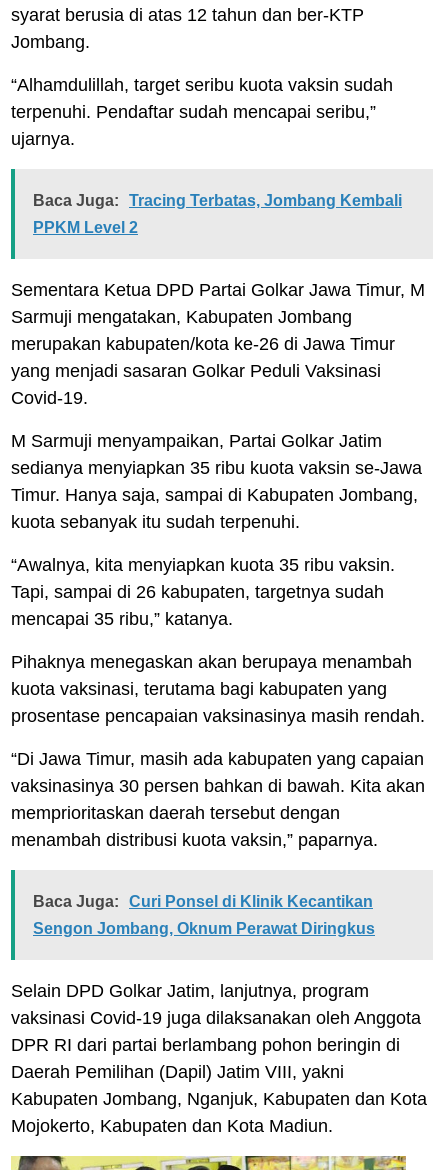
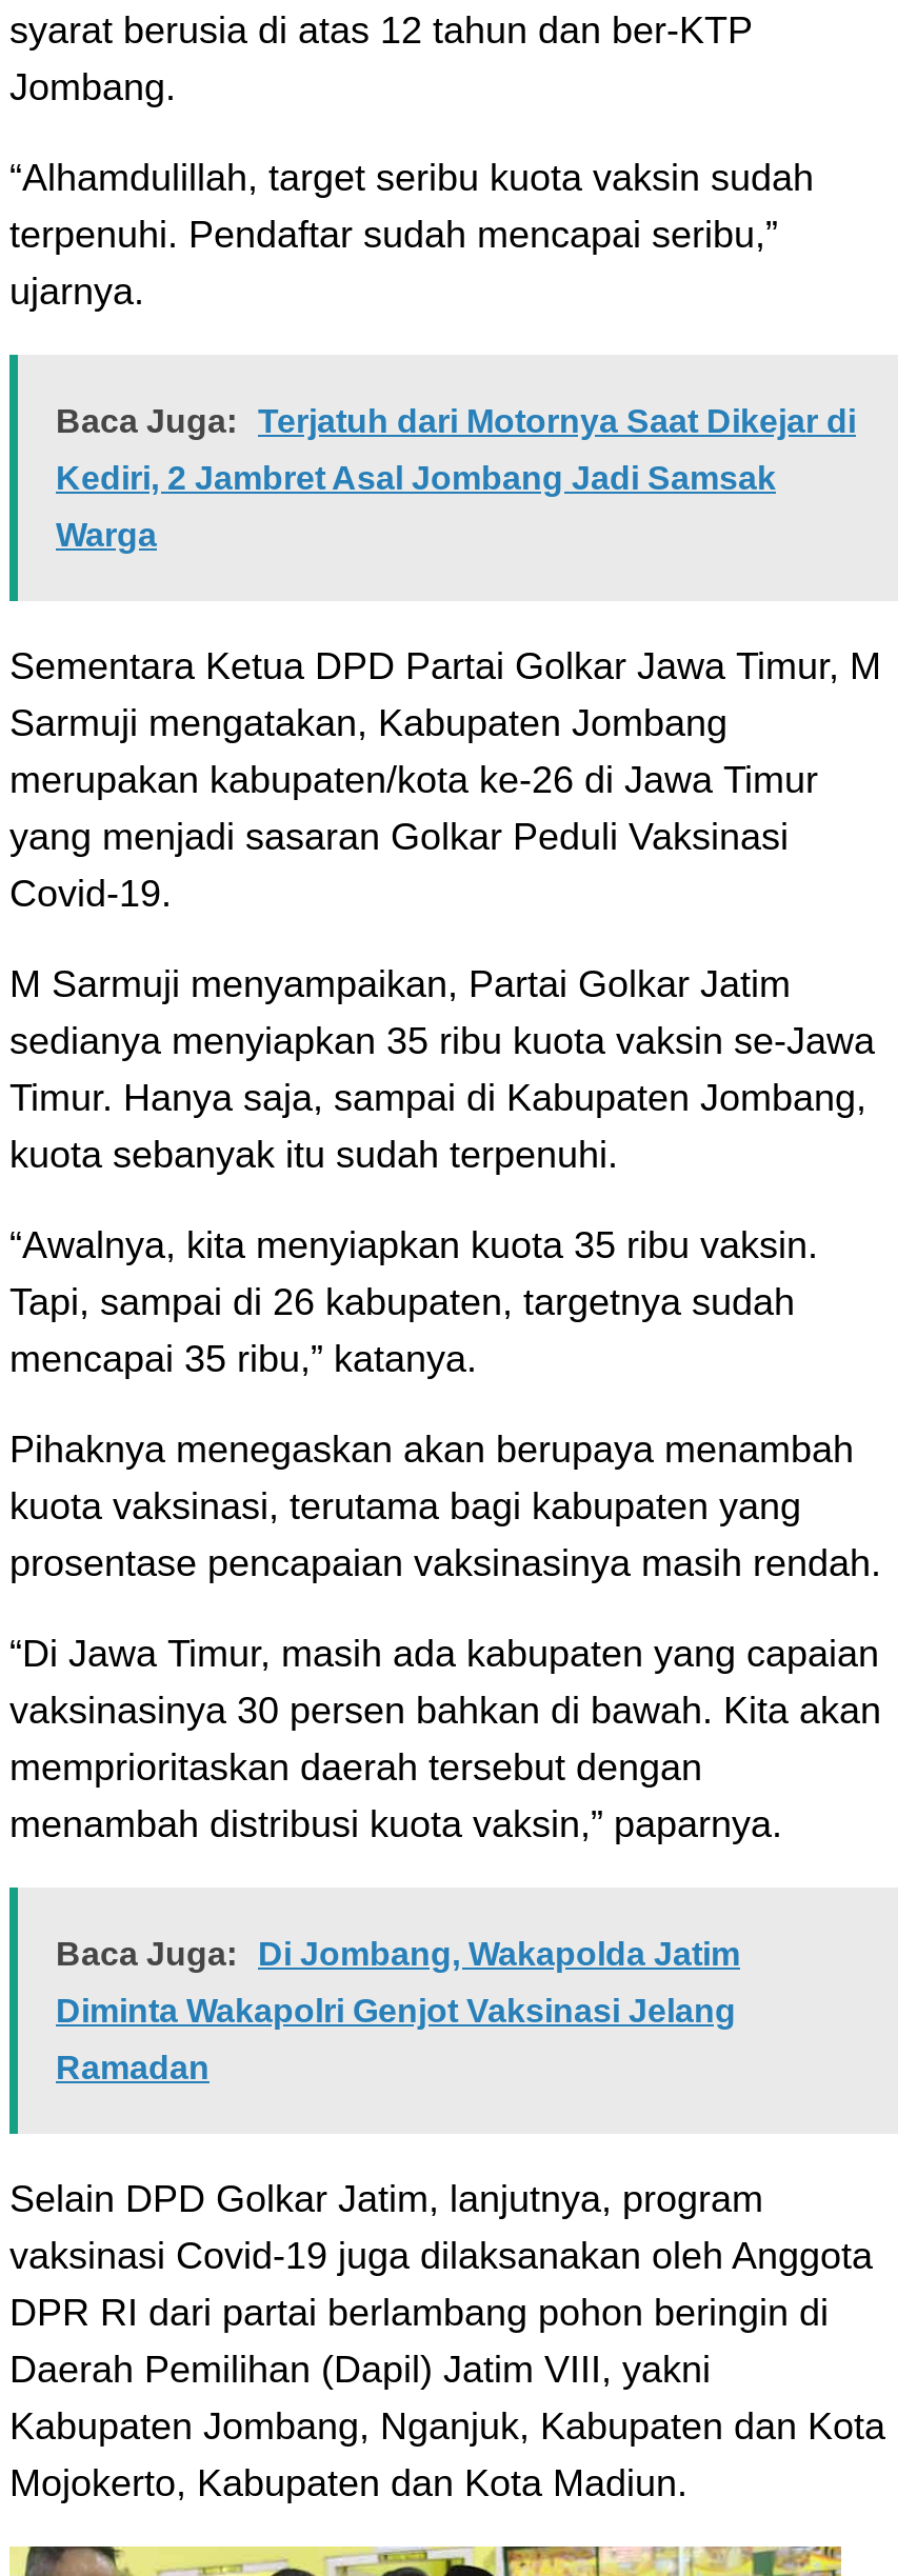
- Baca Juga: Tracing Terbatas, Jombang Kembali
- PPKM Level 2
+ Baca Juga: Terjatuh dari Motornya Saat Dikejar di
+ Kediri, 2 Jambret Asal Jombang Jadi Samsak
+ Warga

- Baca Juga: Curi Ponsel di Klinik Kecantikan
- Sengon Jombang, Oknum Perawat Diringkus
+ Baca Juga: Di Jombang, Wakapolda Jatim
+ Diminta Wakapolri Genjot Vaksinasi Jelang
+ Ramadan
